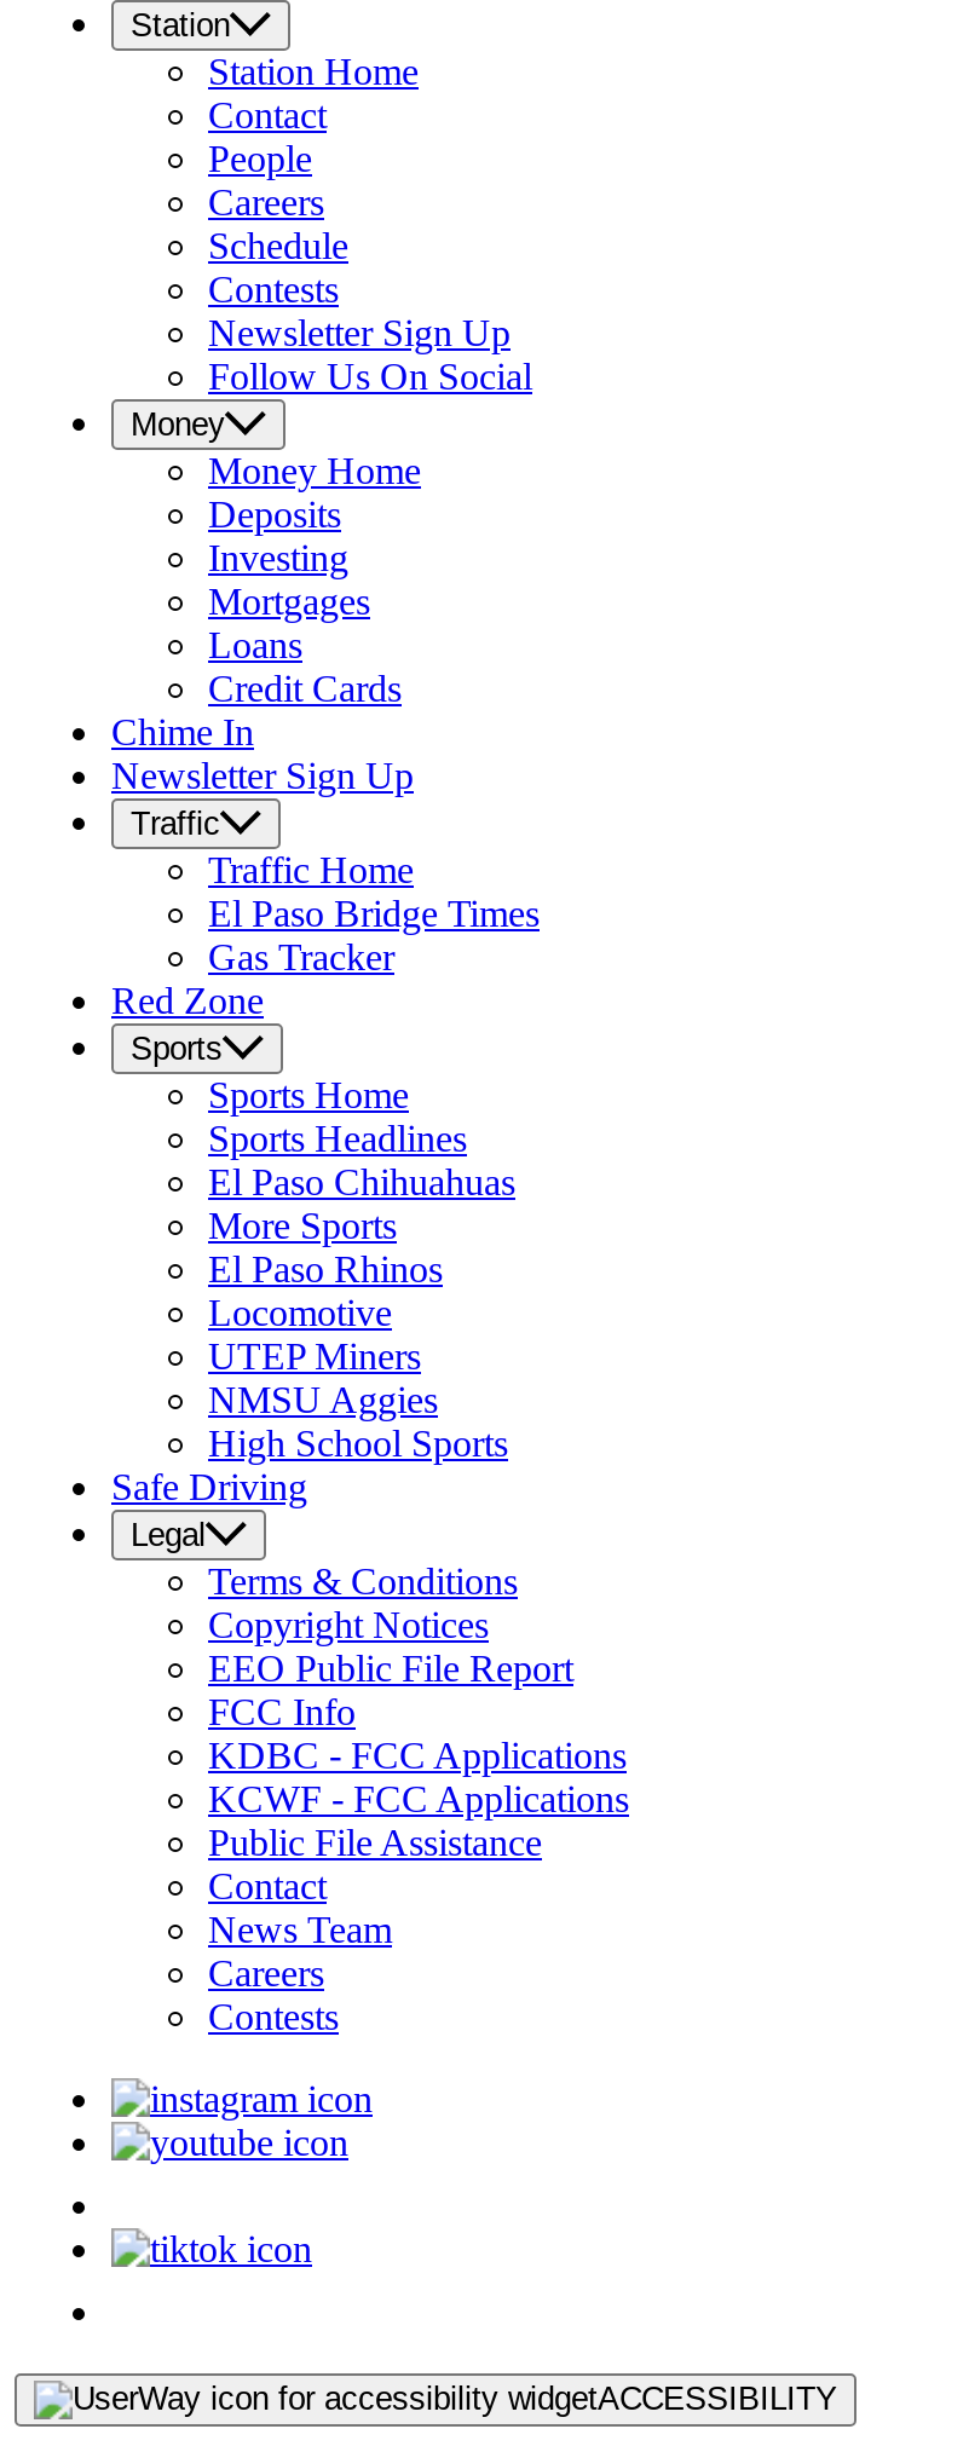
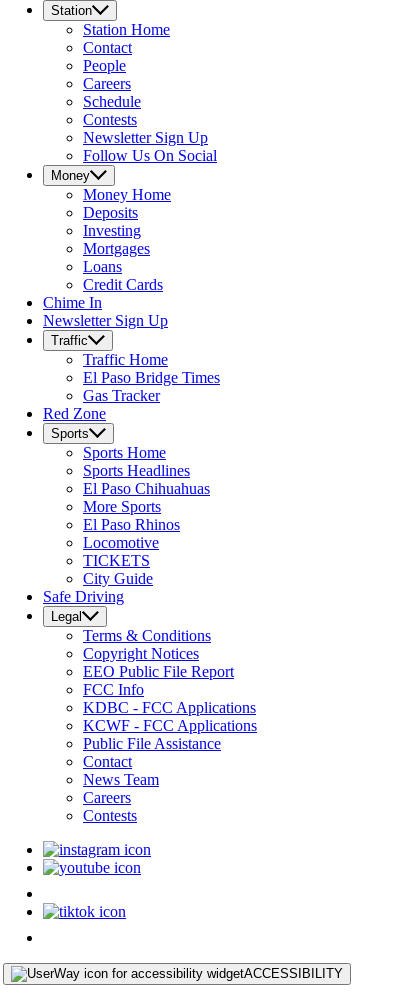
- UTEP Miners
- NMSU Aggies
- High School Sports
+ TICKETS
+ City Guide
